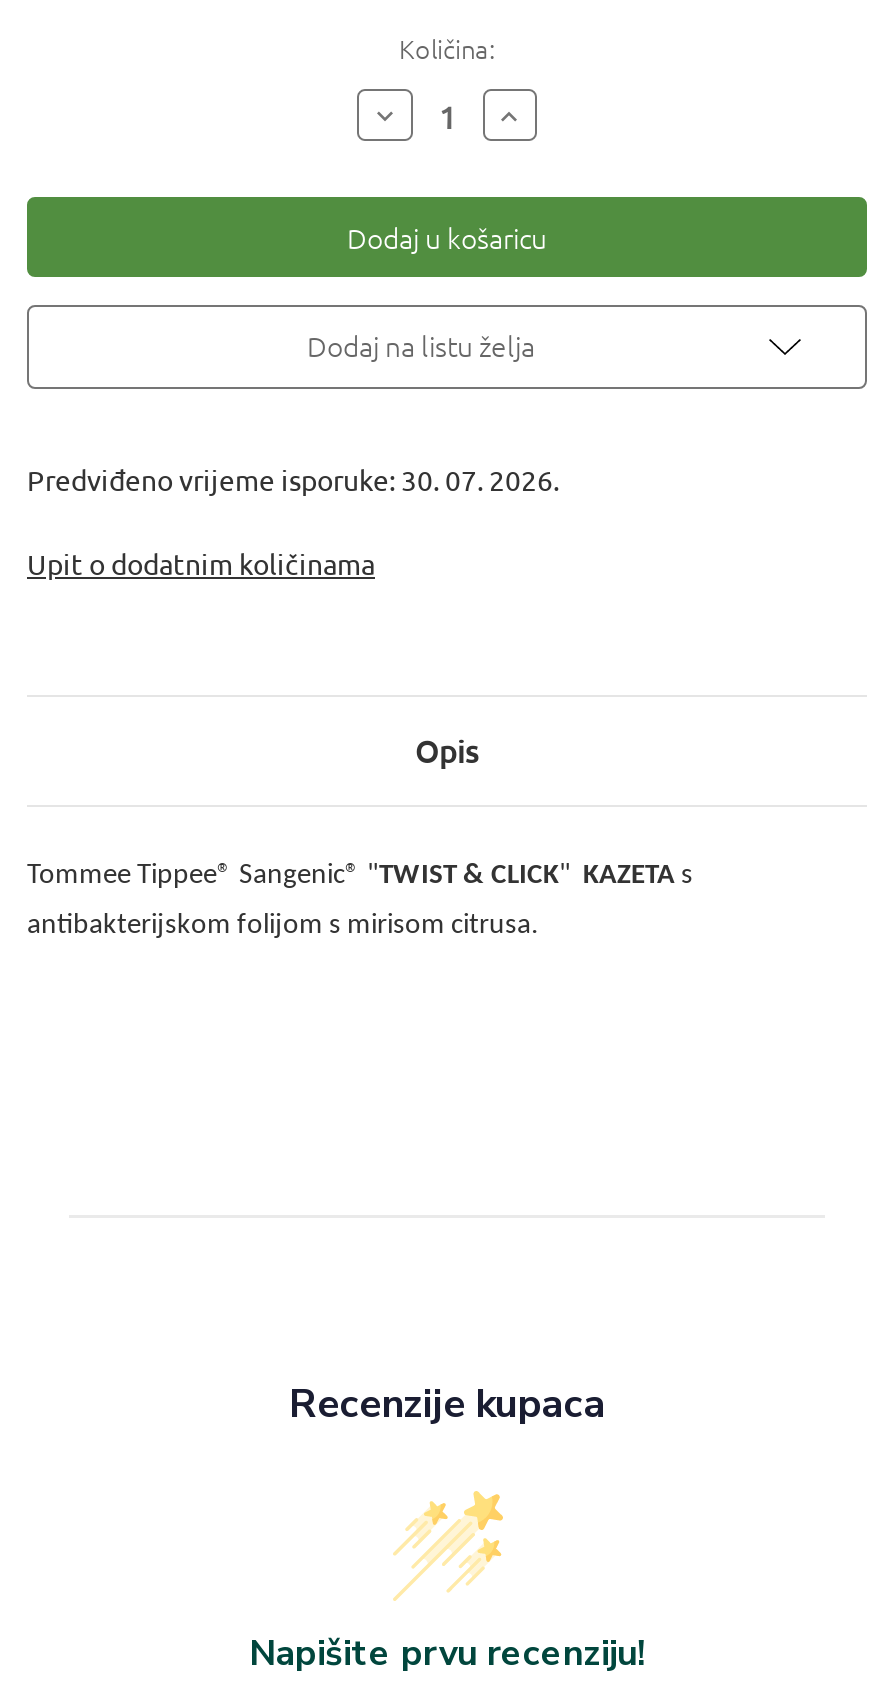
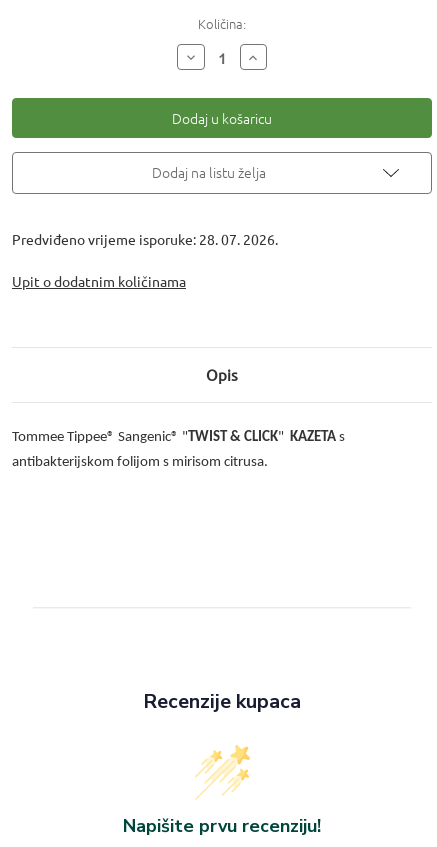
- Predviđeno vrijeme isporuke: 30. 07. 2026.
+ Predviđeno vrijeme isporuke: 28. 07. 2026.
